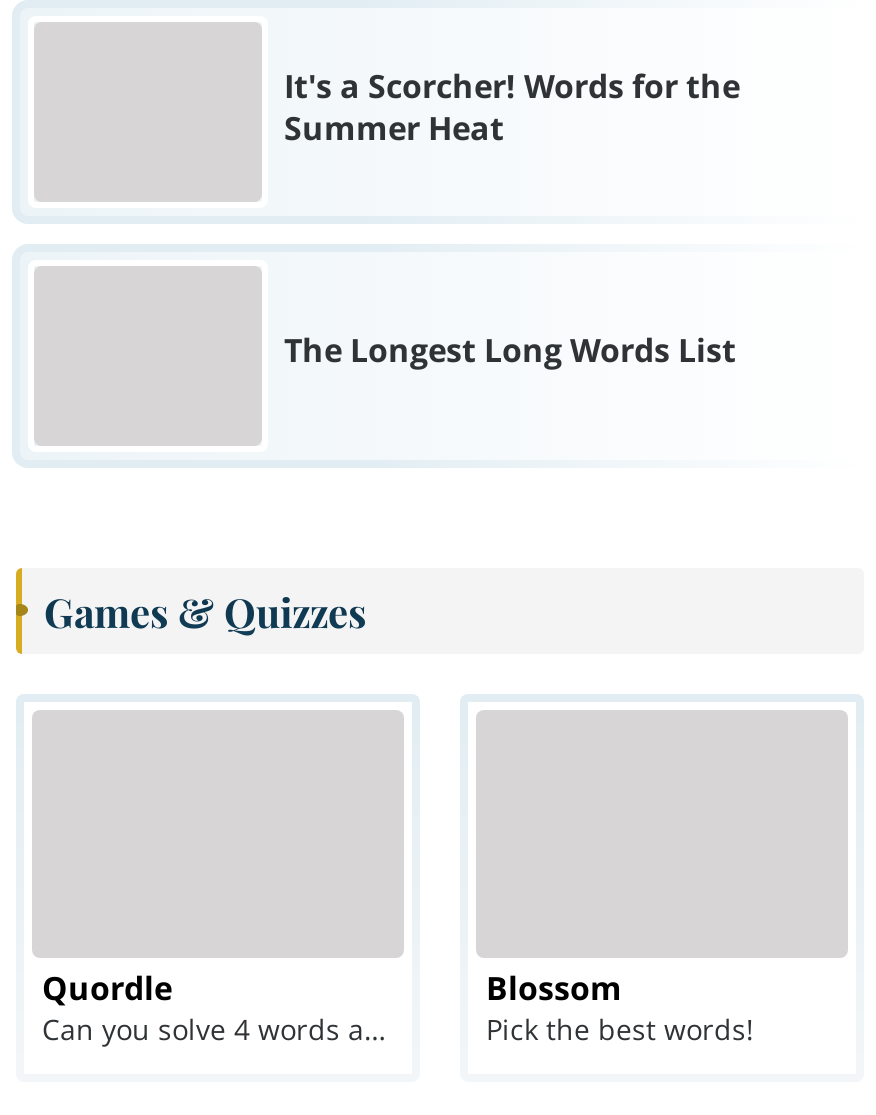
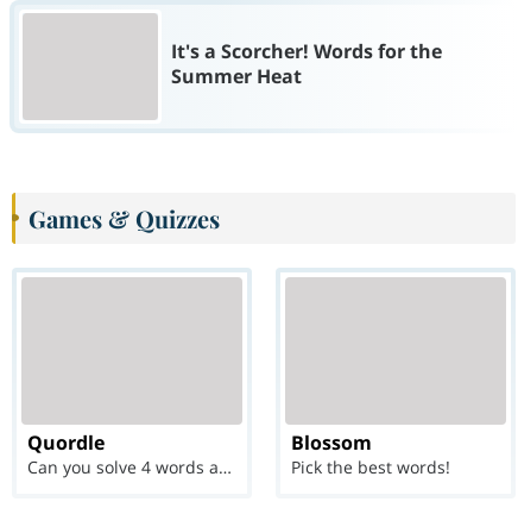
- The Longest Long Words List
